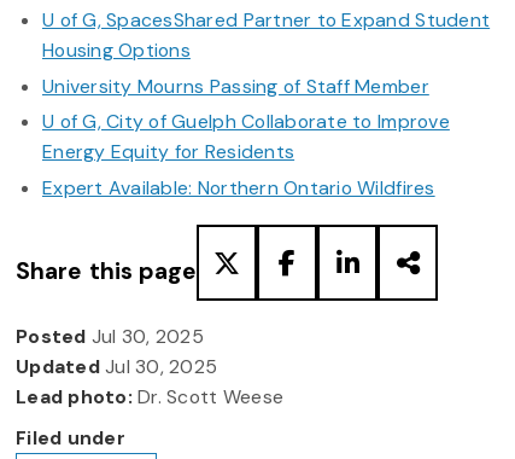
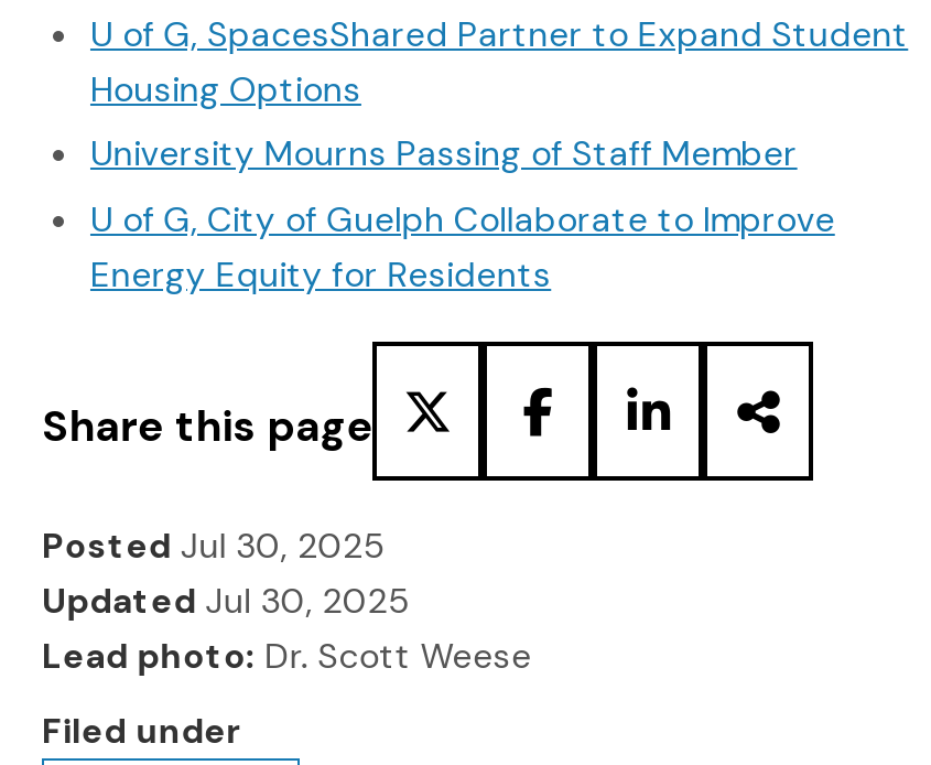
- Expert Available: Northern Ontario Wildfires
